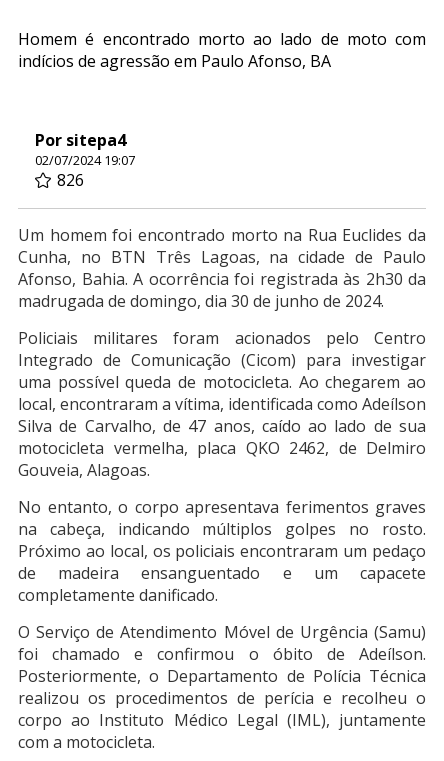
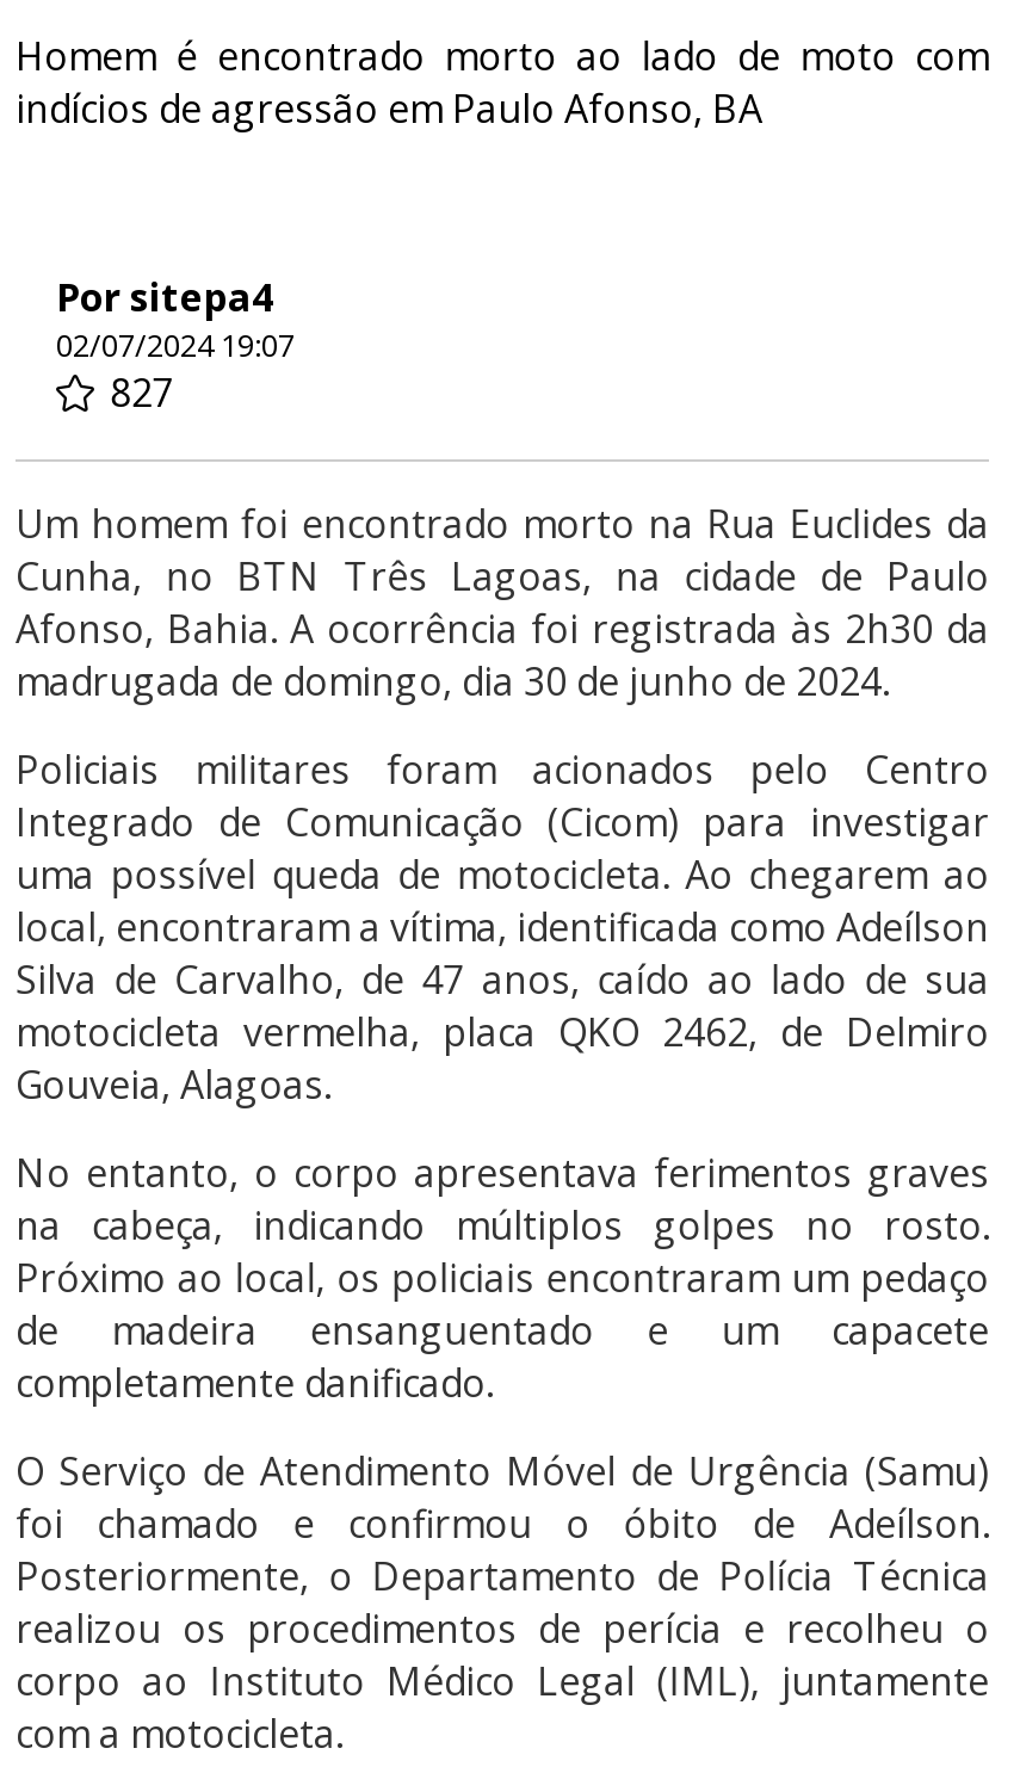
- 826
+ 827
